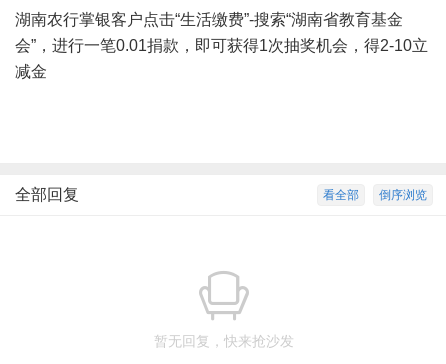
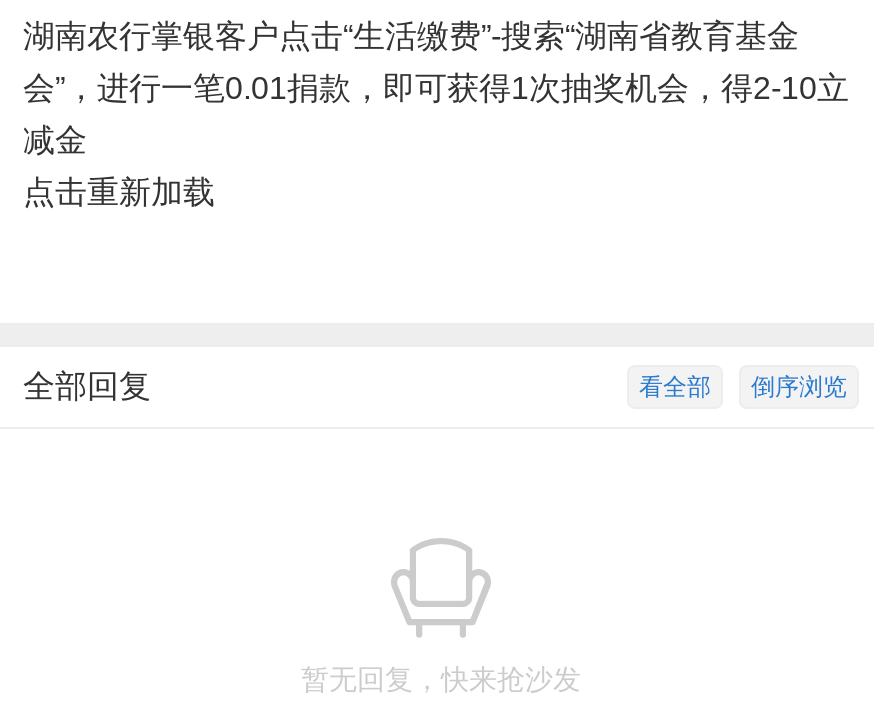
+ 点击重新加载
